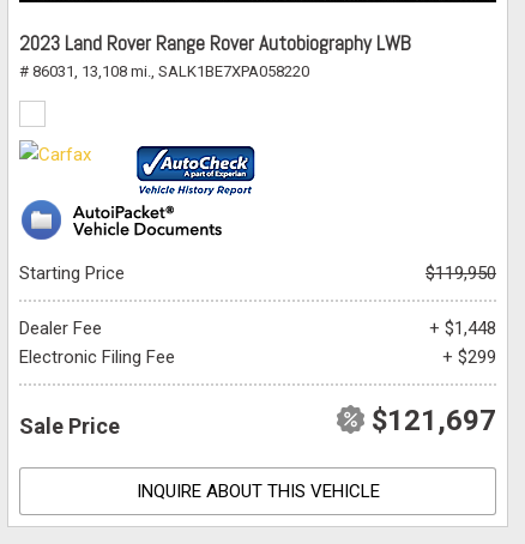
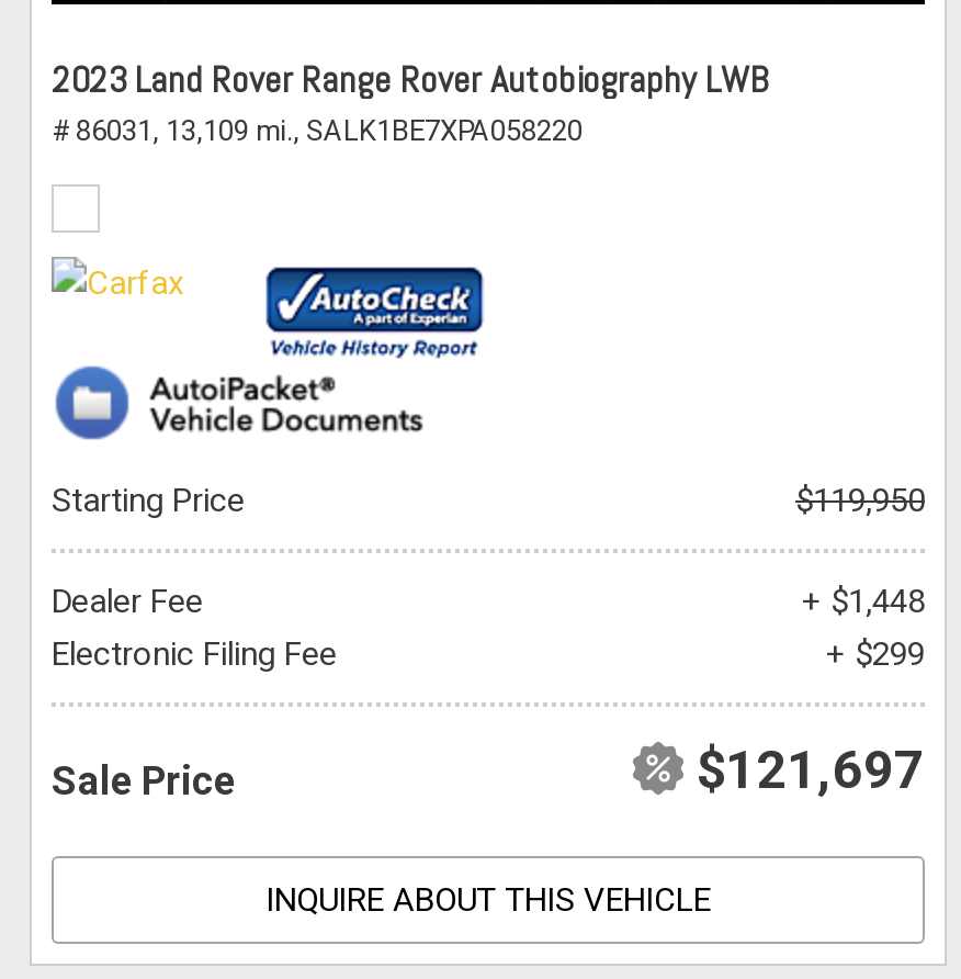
- # 86031, 13,108 mi., SALK1BE7XPA058220
+ # 86031, 13,109 mi., SALK1BE7XPA058220
